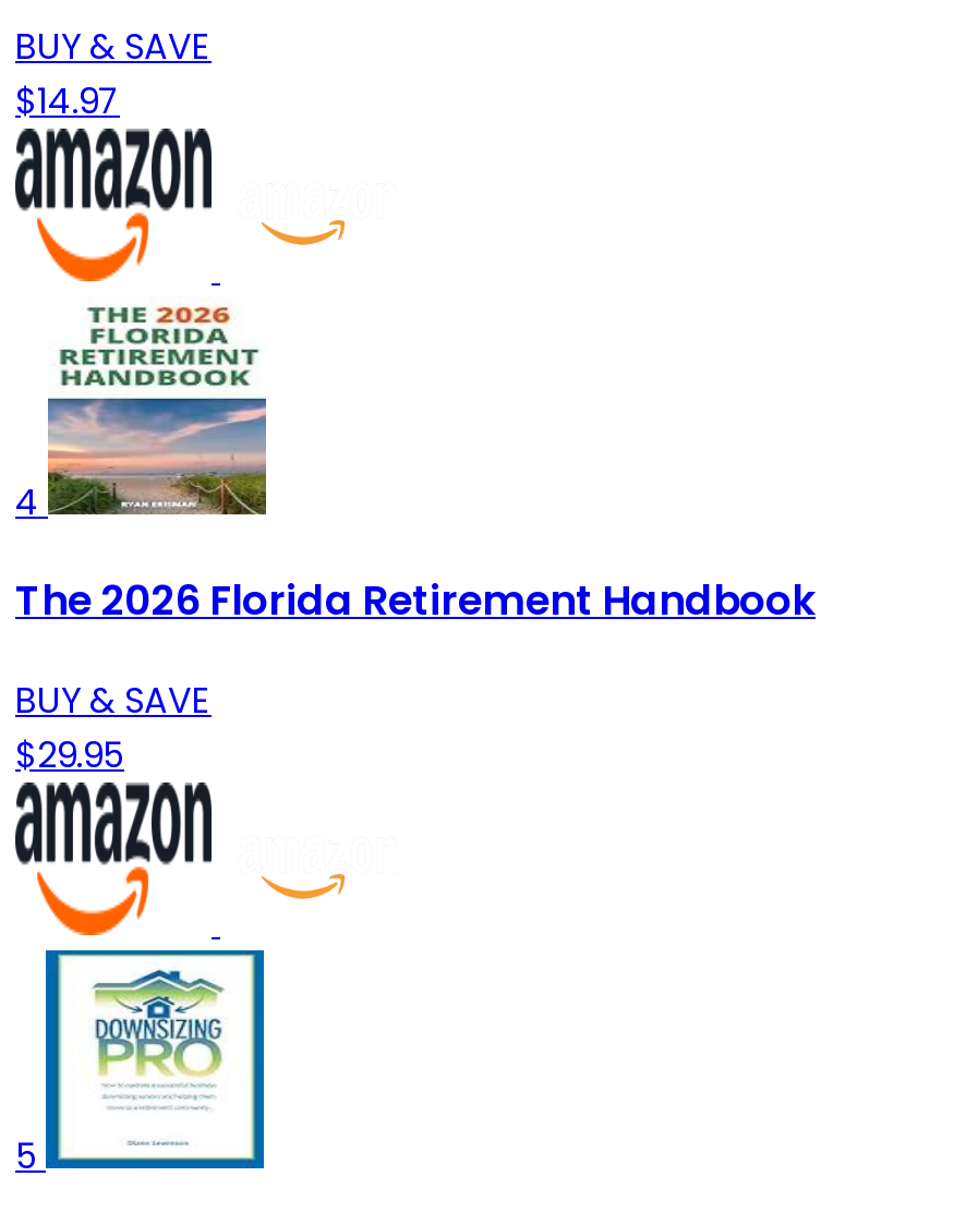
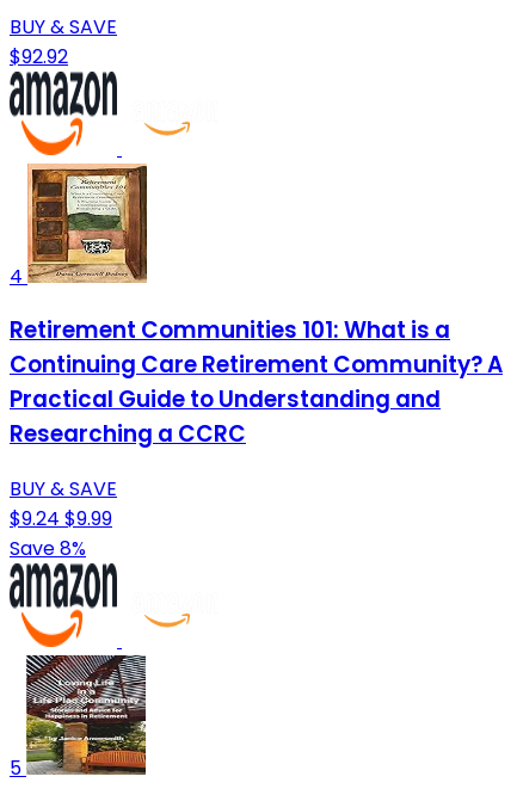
- $14.97
+ $92.92

- [image]
- The 2026 Florida Retirement Handbook
+ [image]
+ Retirement Communities 101: What is a
+ Continuing Care Retirement Community? A
+ Practical Guide to Understanding and
+ Researching a CCRC

- $29.95
+ $9.24 $9.99
+ Save 8%

- [image]
+ [image]
